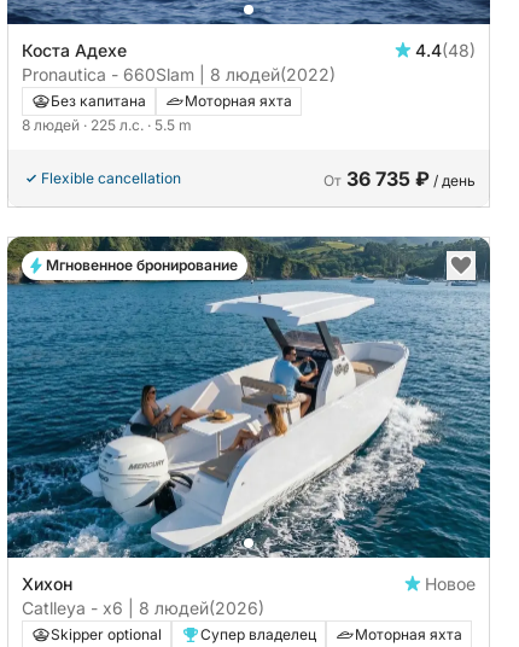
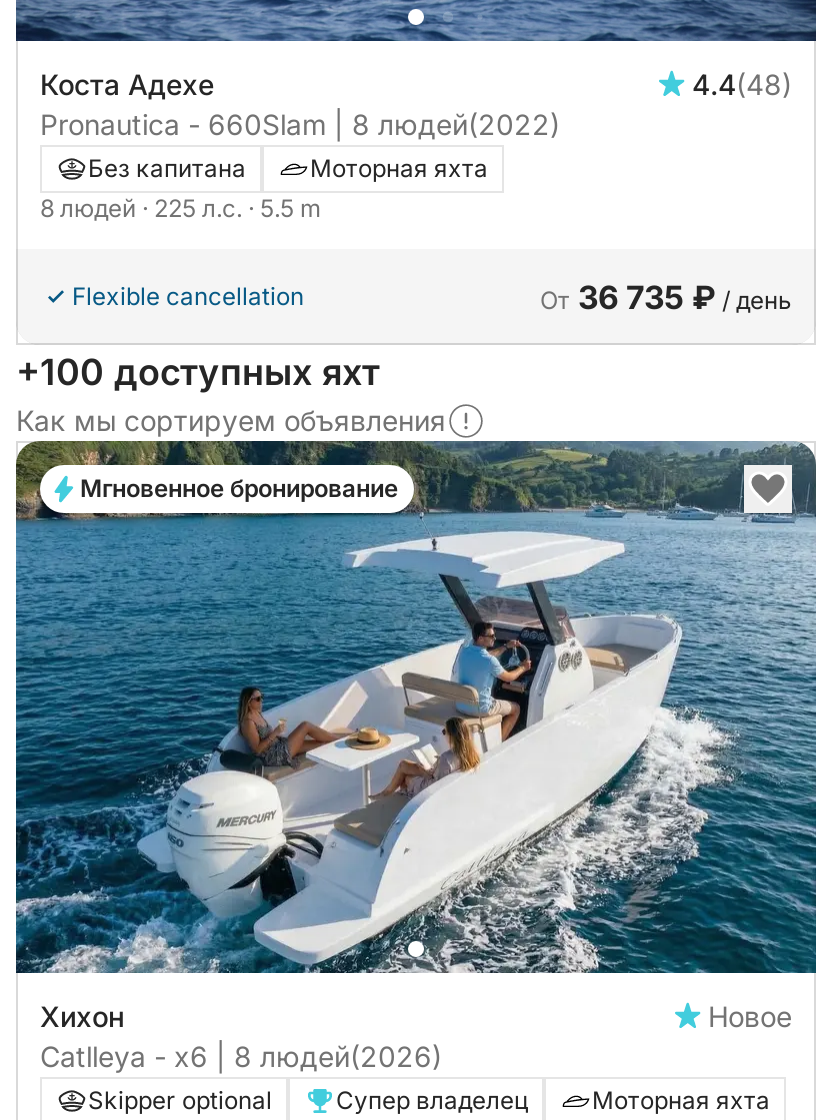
+ +100 доступных яхт
+ Как мы сортируем объявления
